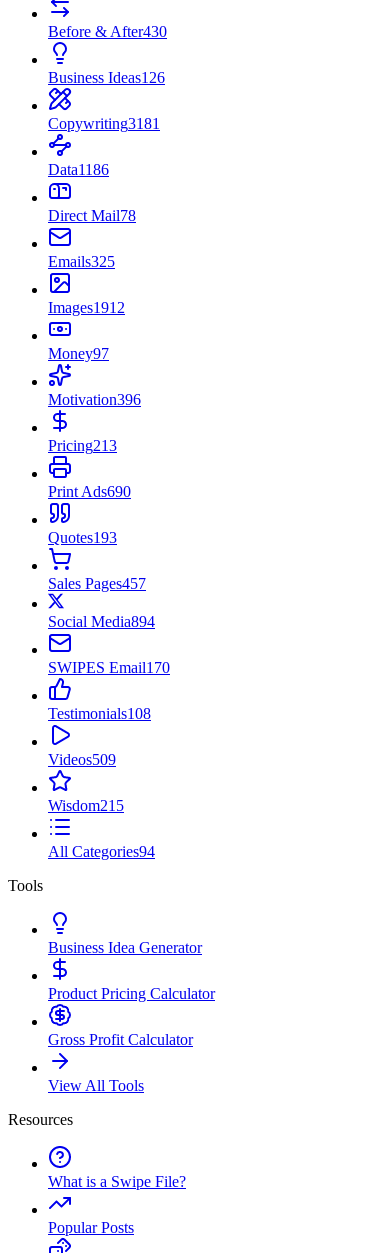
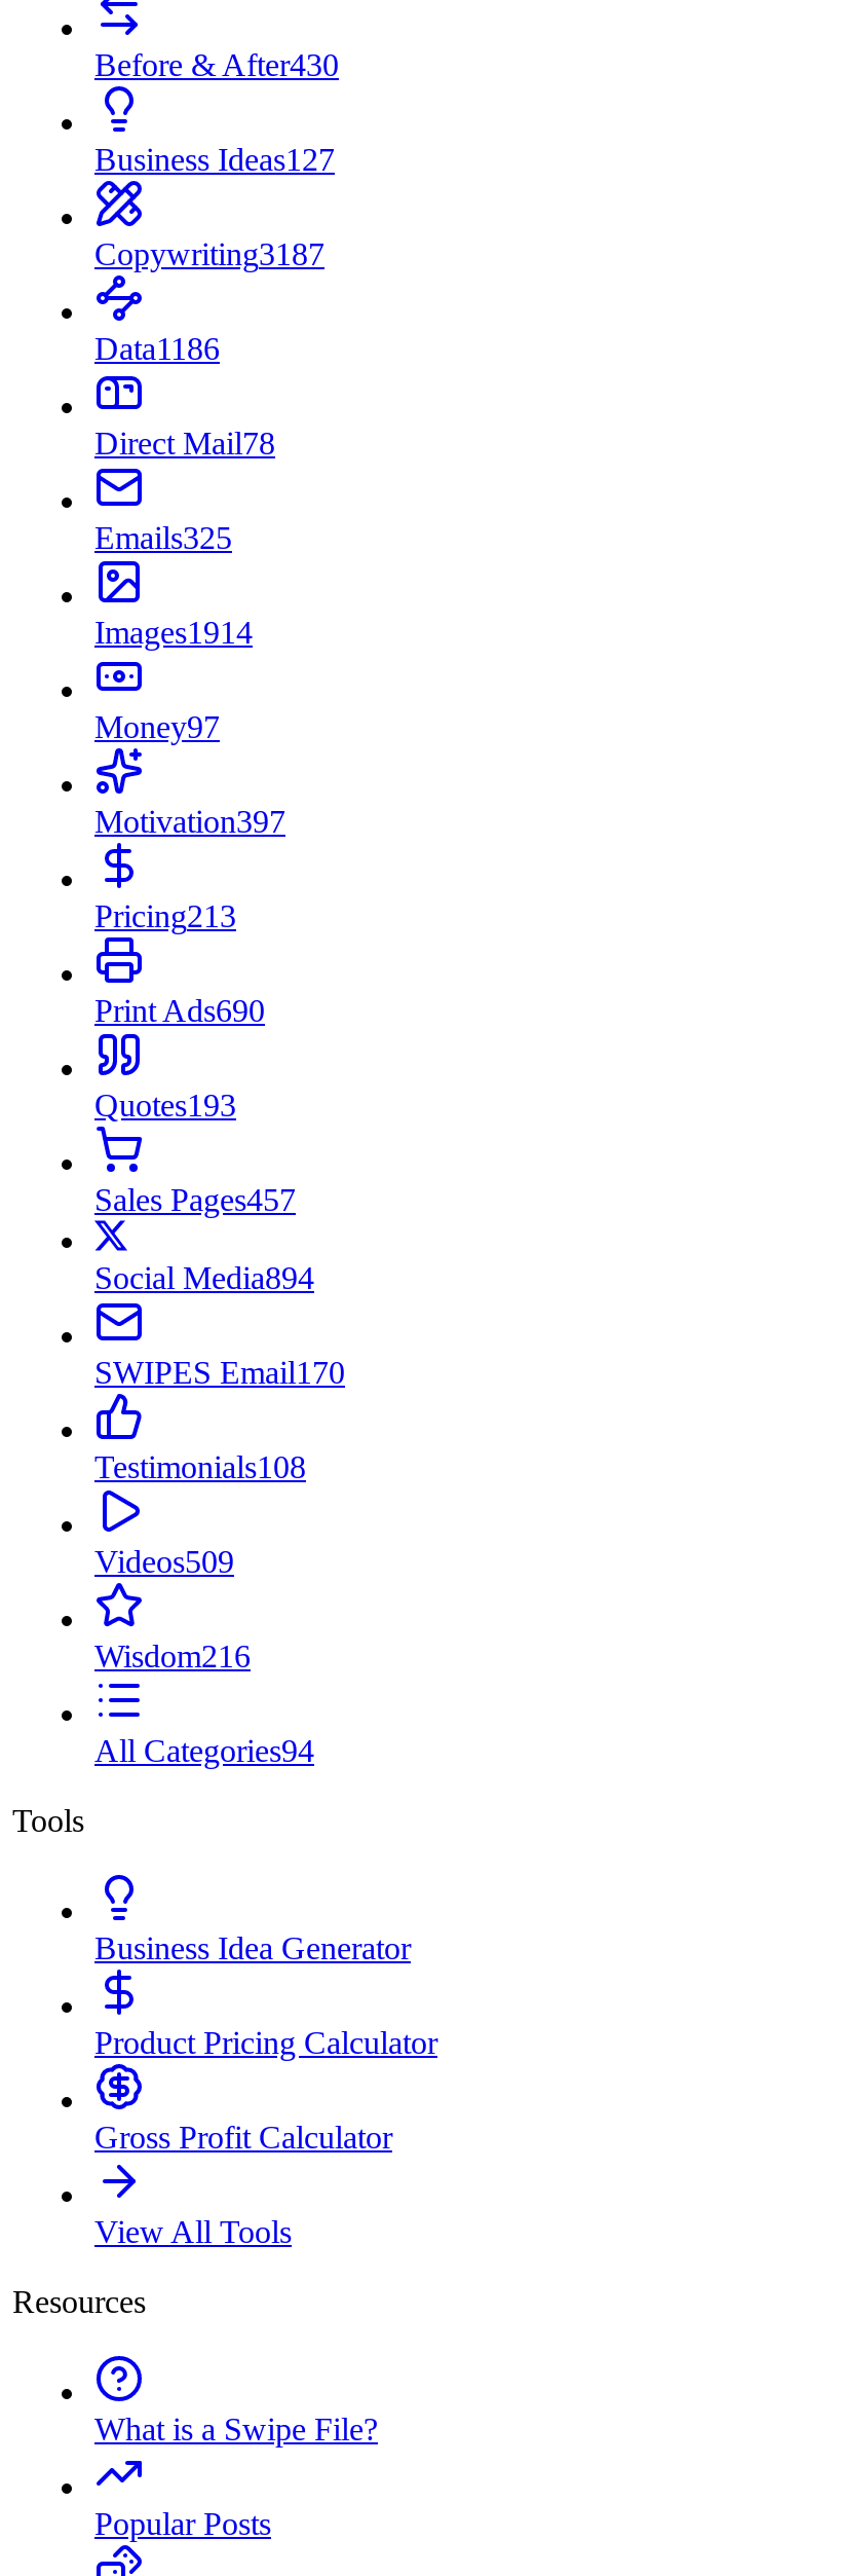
- Business Ideas126
+ Business Ideas127

- Copywriting3181
+ Copywriting3187

- Images1912
+ Images1914

- Motivation396
+ Motivation397

- Wisdom215
+ Wisdom216
